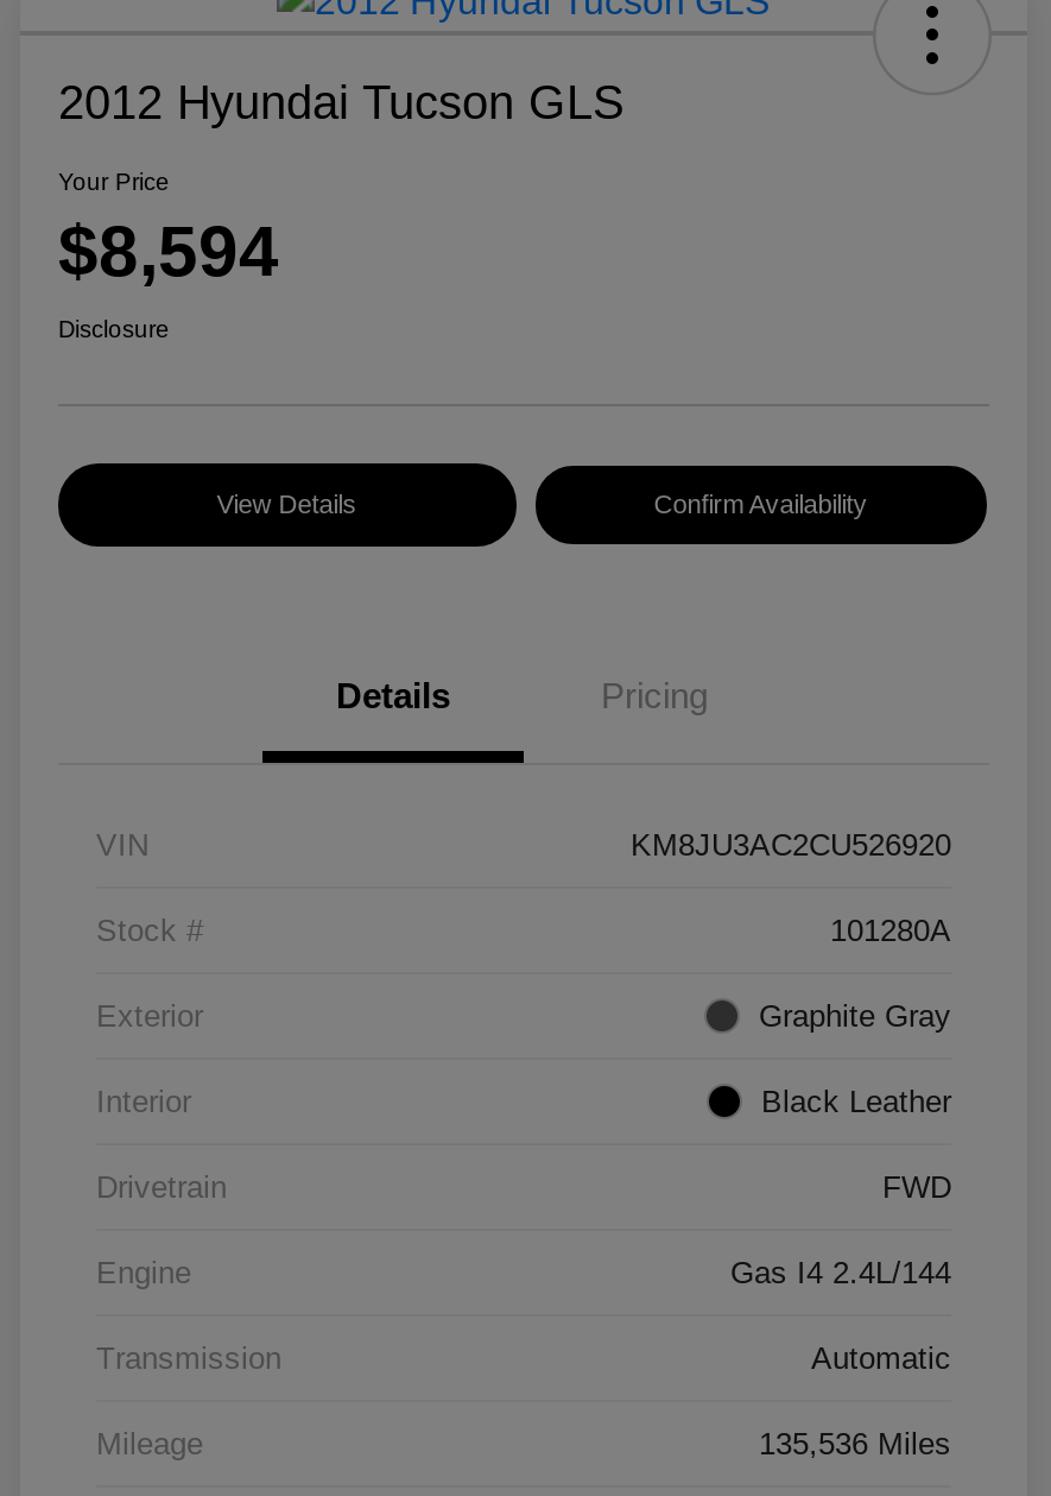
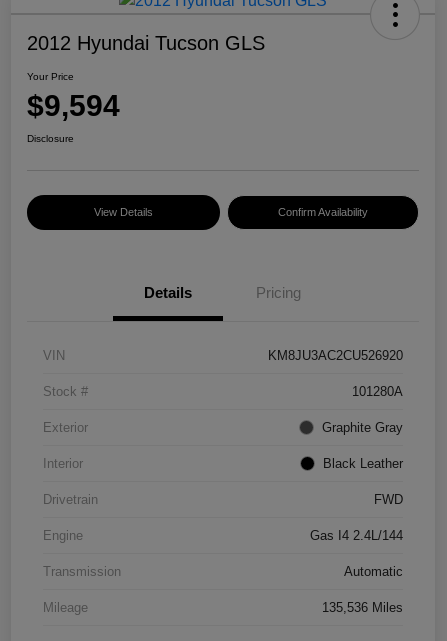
- $8,594
+ $9,594
